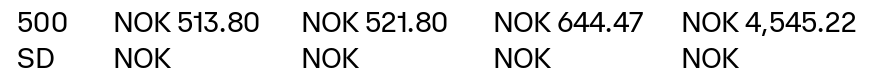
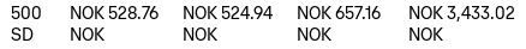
- NOK 513.80
+ NOK 528.76

- NOK 521.80
+ NOK 524.94

- NOK 644.47
+ NOK 657.16

- NOK 4,545.22
+ NOK 3,433.02
